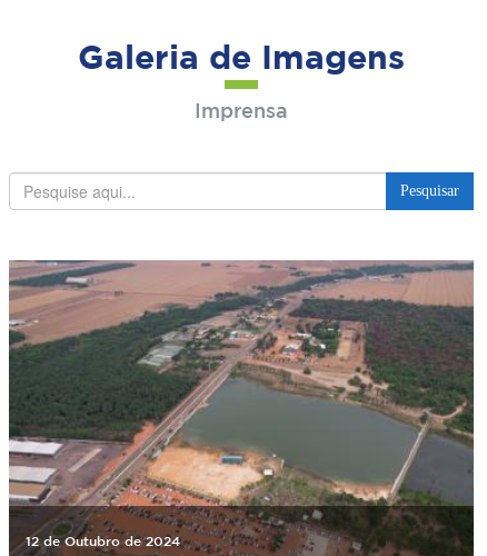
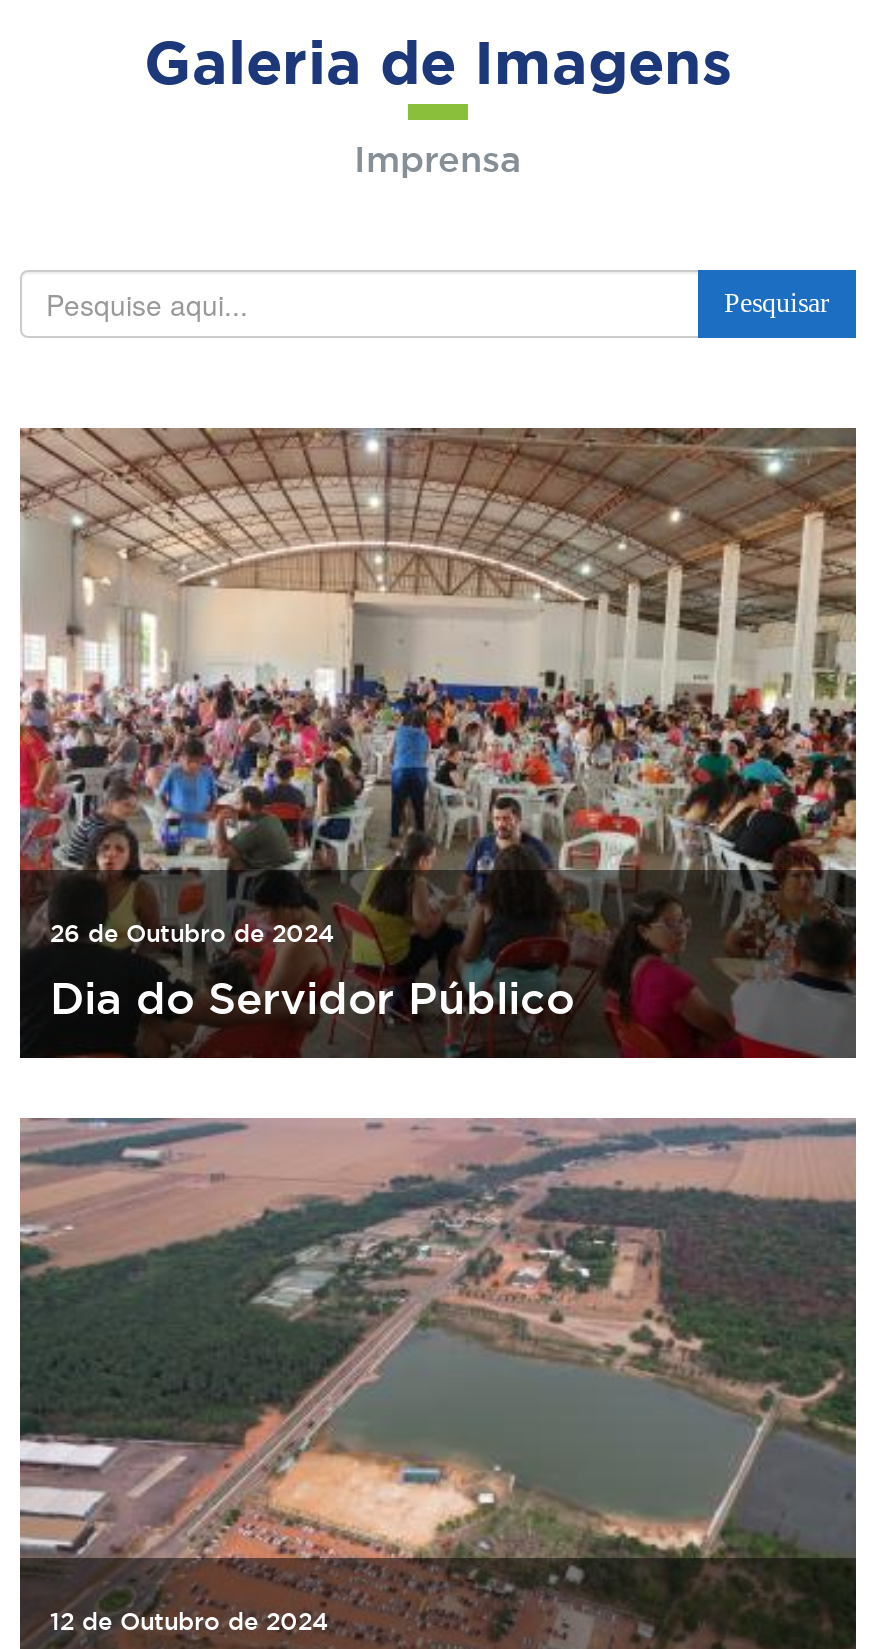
+ [image]
+ 26 de Outubro de 2024
+ Dia do Servidor Público
